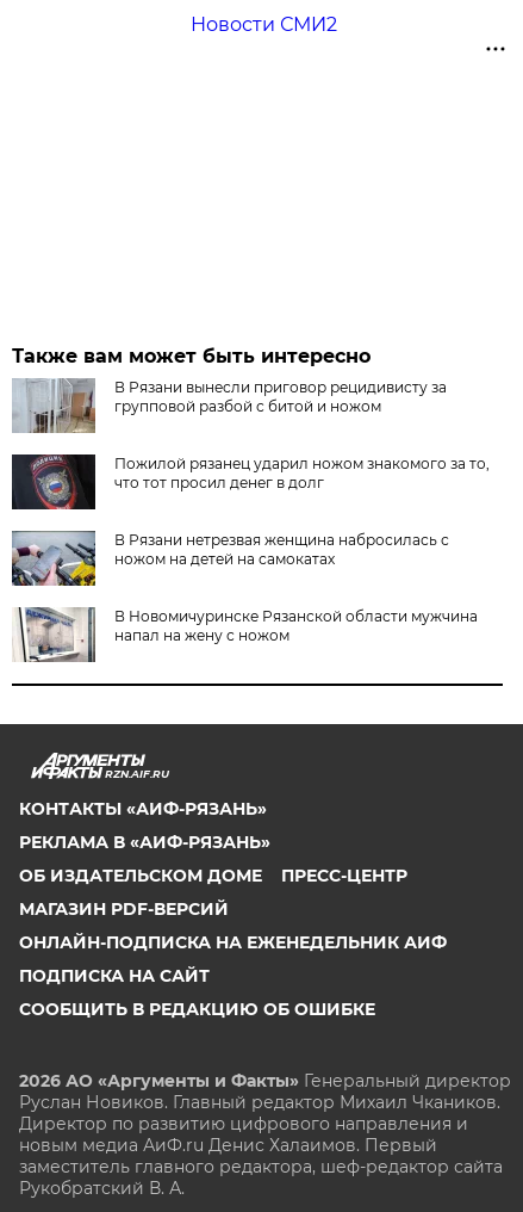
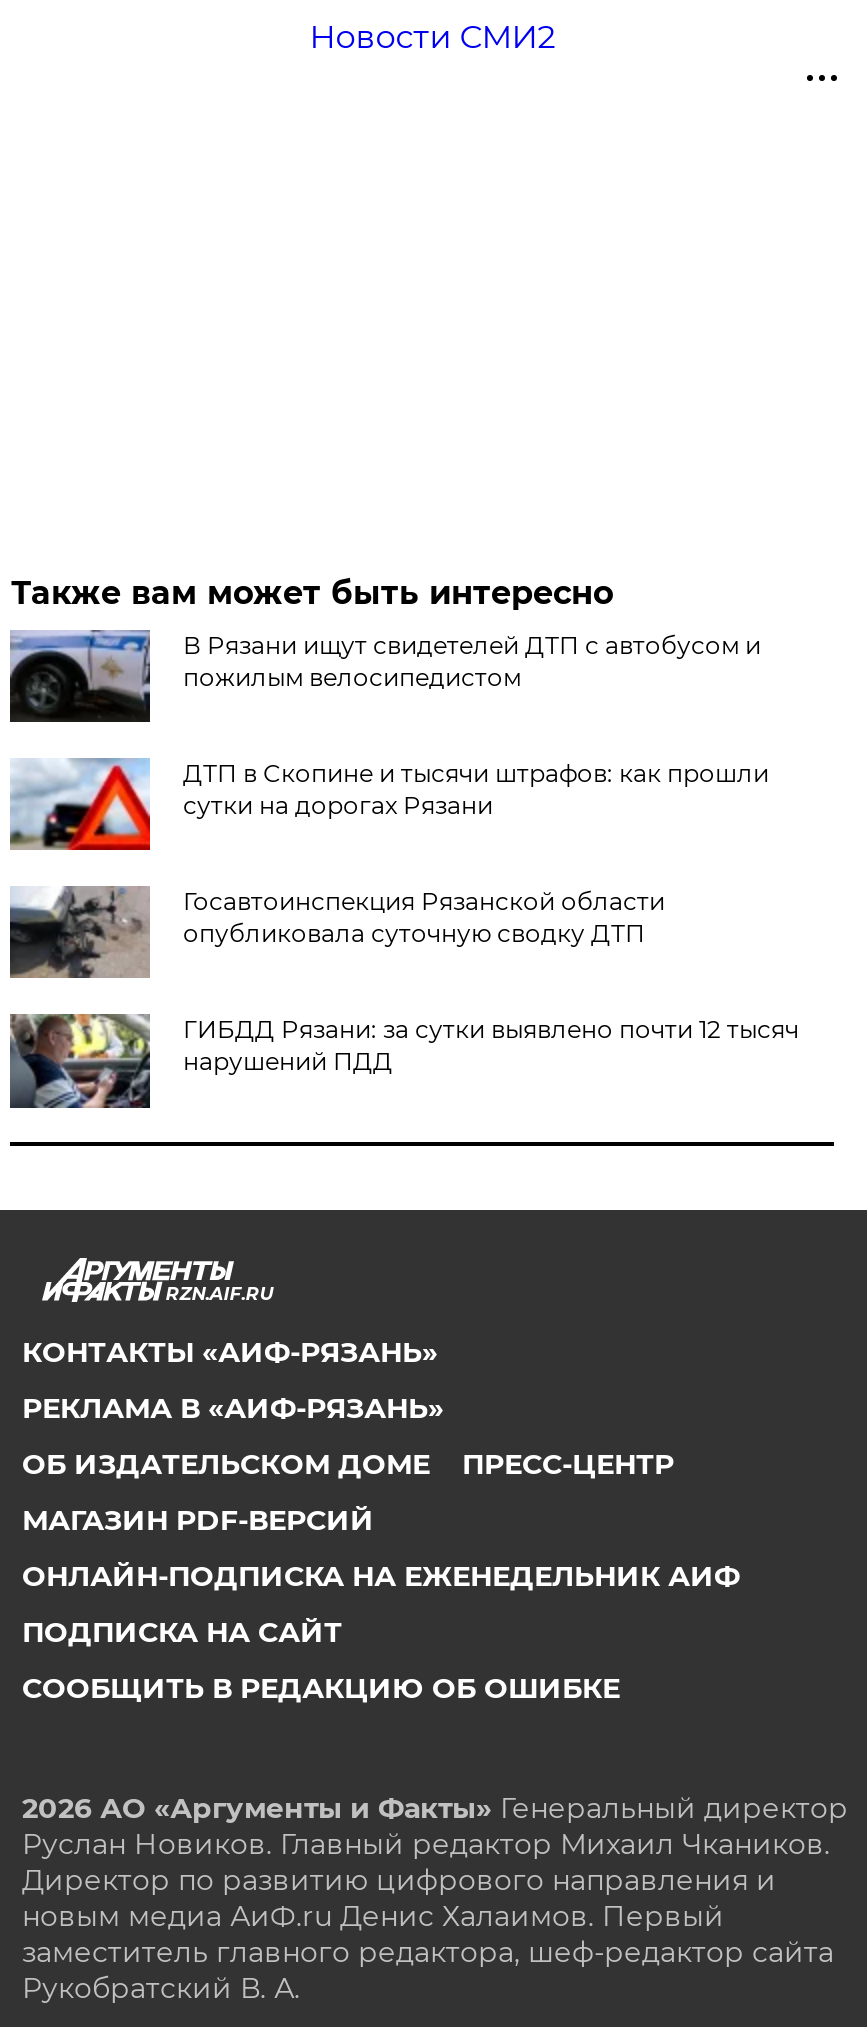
- [image]
- В Рязани вынесли приговор рецидивисту за
- групповой разбой с битой и ножом
+ [image]
+ В Рязани ищут свидетелей ДТП с автобусом и
+ пожилым велосипедистом

- [image]
- Пожилой рязанец ударил ножом знакомого за то,
- что тот просил денег в долг
+ [image]
+ ДТП в Скопине и тысячи штрафов: как прошли
+ сутки на дорогах Рязани

- [image]
- В Рязани нетрезвая женщина набросилась с
- ножом на детей на самокатах
+ [image]
+ Госавтоинспекция Рязанской области
+ опубликовала суточную сводку ДТП

- [image]
- В Новомичуринске Рязанской области мужчина
- напал на жену с ножом
+ [image]
+ ГИБДД Рязани: за сутки выявлено почти 12 тысяч
+ нарушений ПДД
